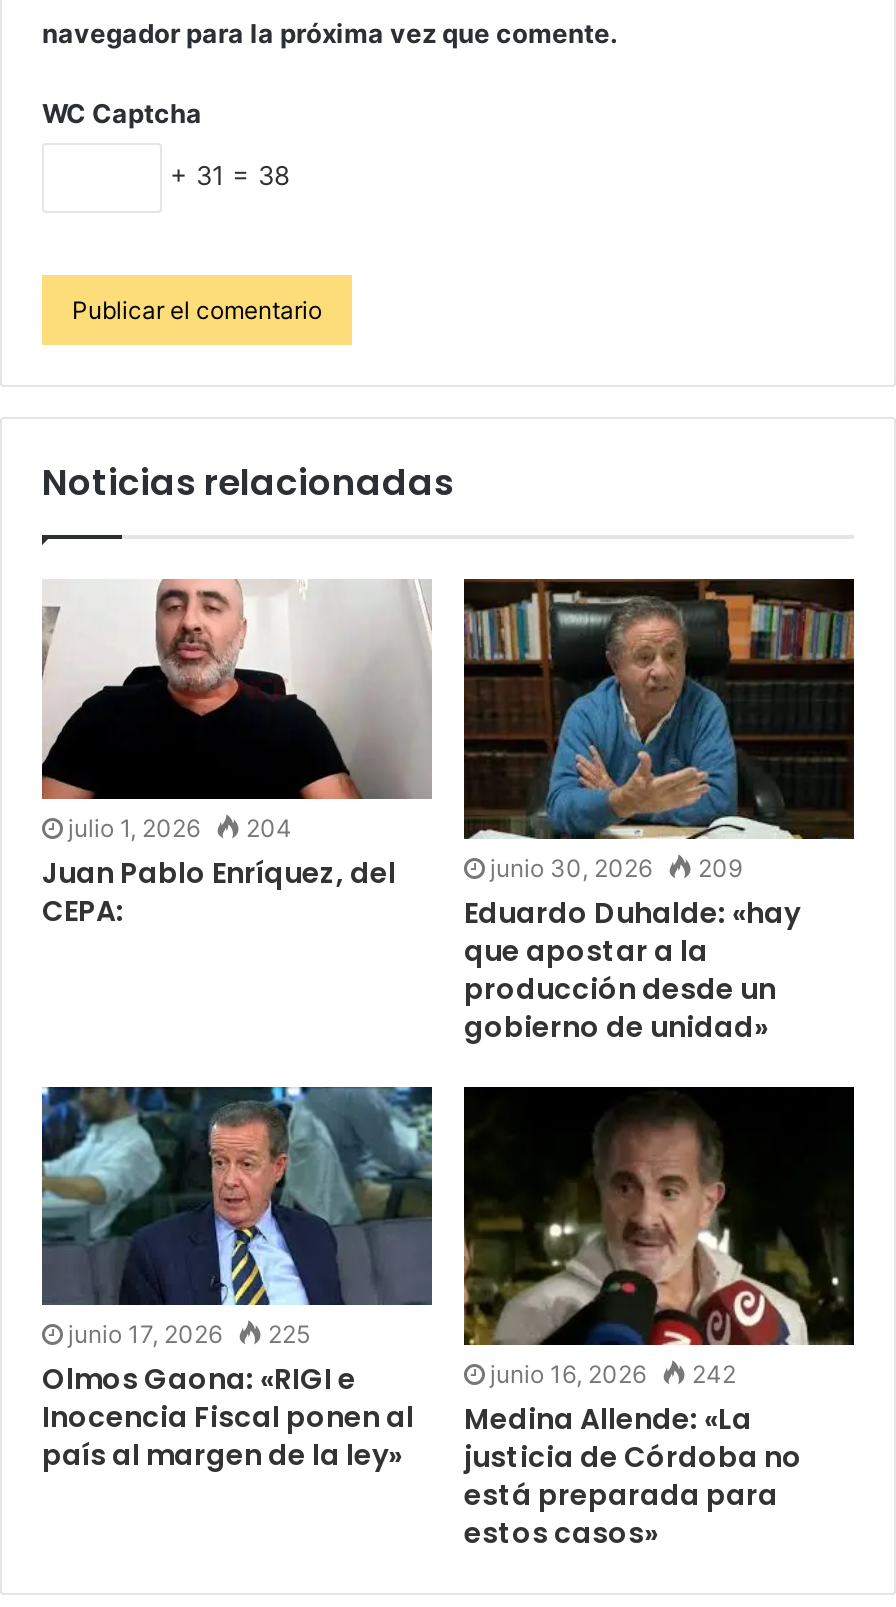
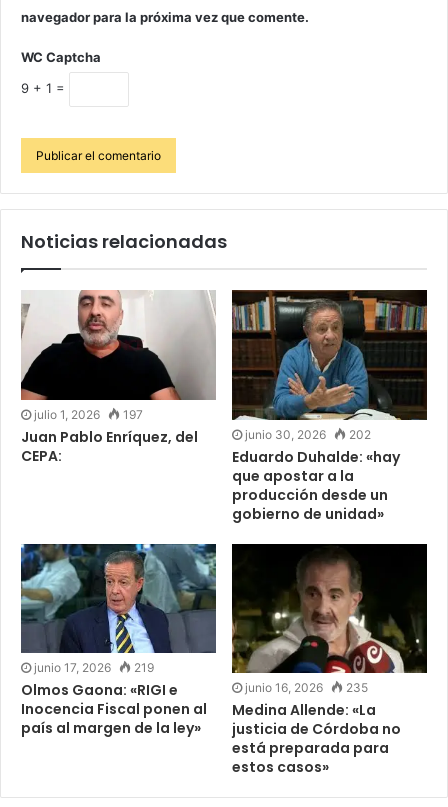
- + 31 = 38
+ 9 + 1 =

- julio 1, 2026 204
+ julio 1, 2026 197

- junio 30, 2026 209
+ junio 30, 2026 202

- junio 17, 2026 225
+ junio 17, 2026 219

- junio 16, 2026 242
+ junio 16, 2026 235
